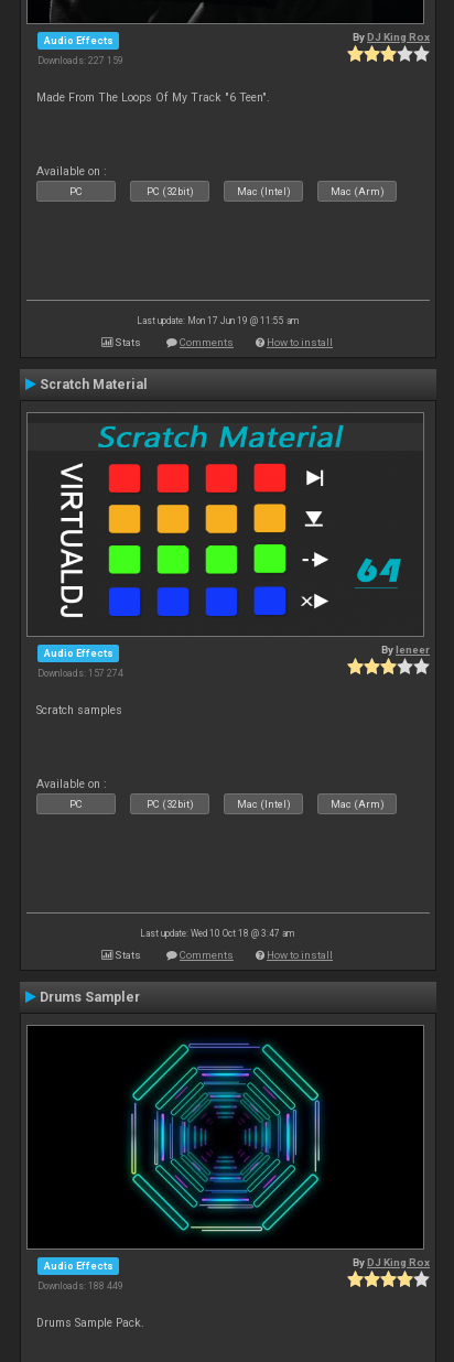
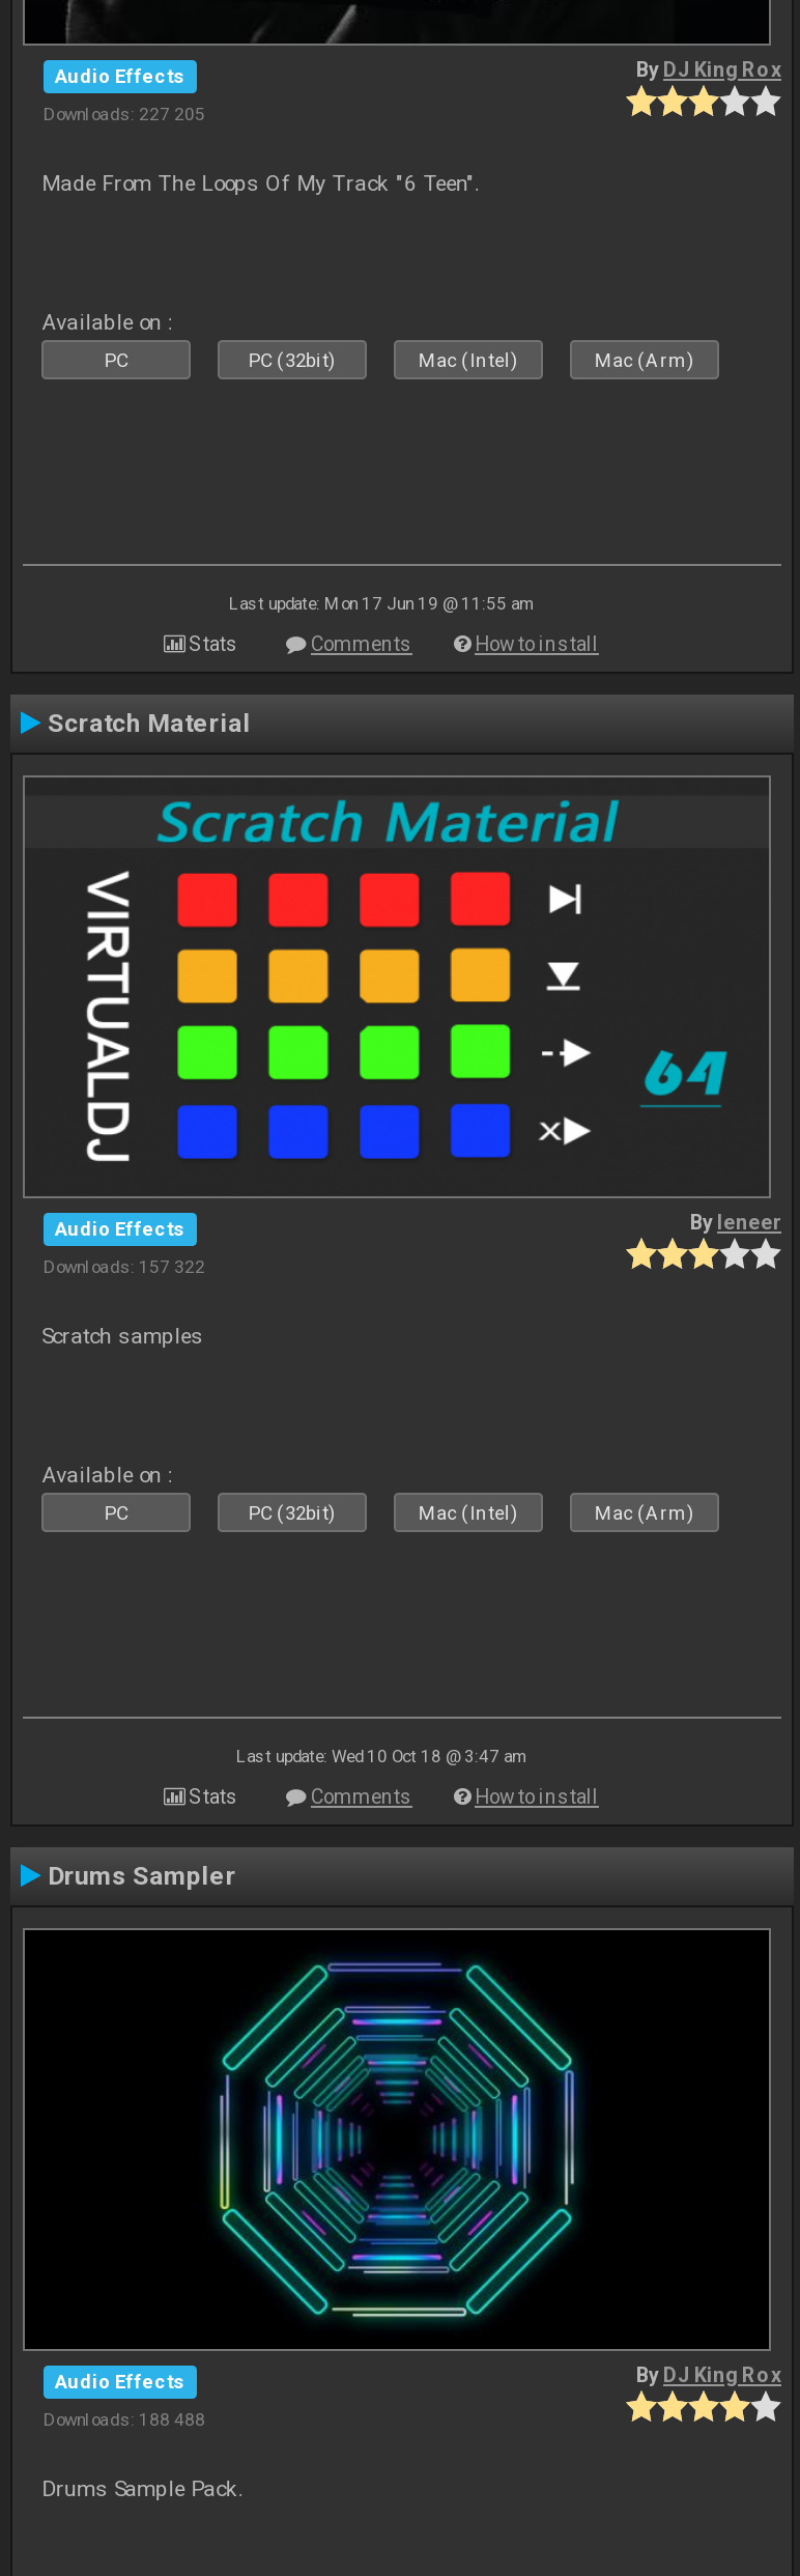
- Downloads: 227 159
+ Downloads: 227 205

- Downloads: 157 274
+ Downloads: 157 322

- Downloads: 188 449
+ Downloads: 188 488
